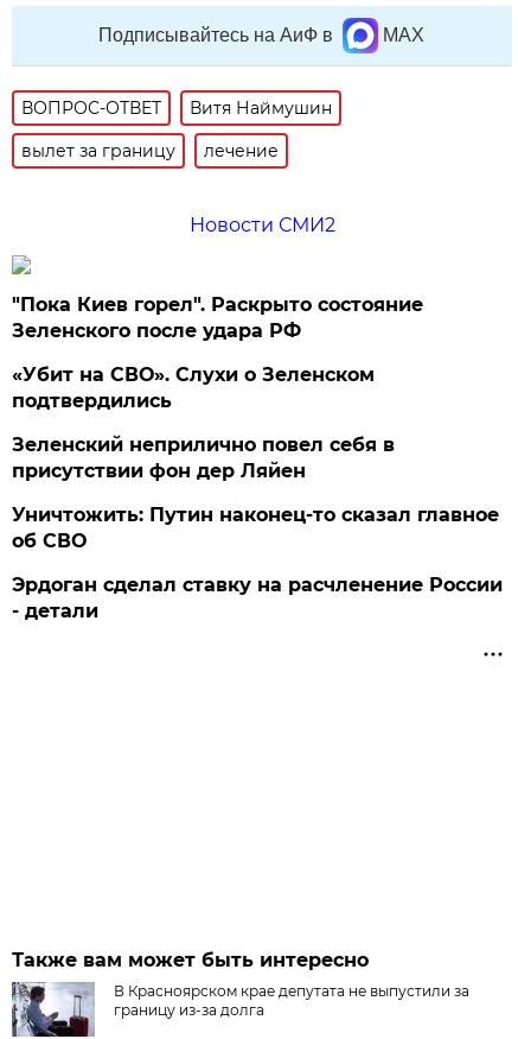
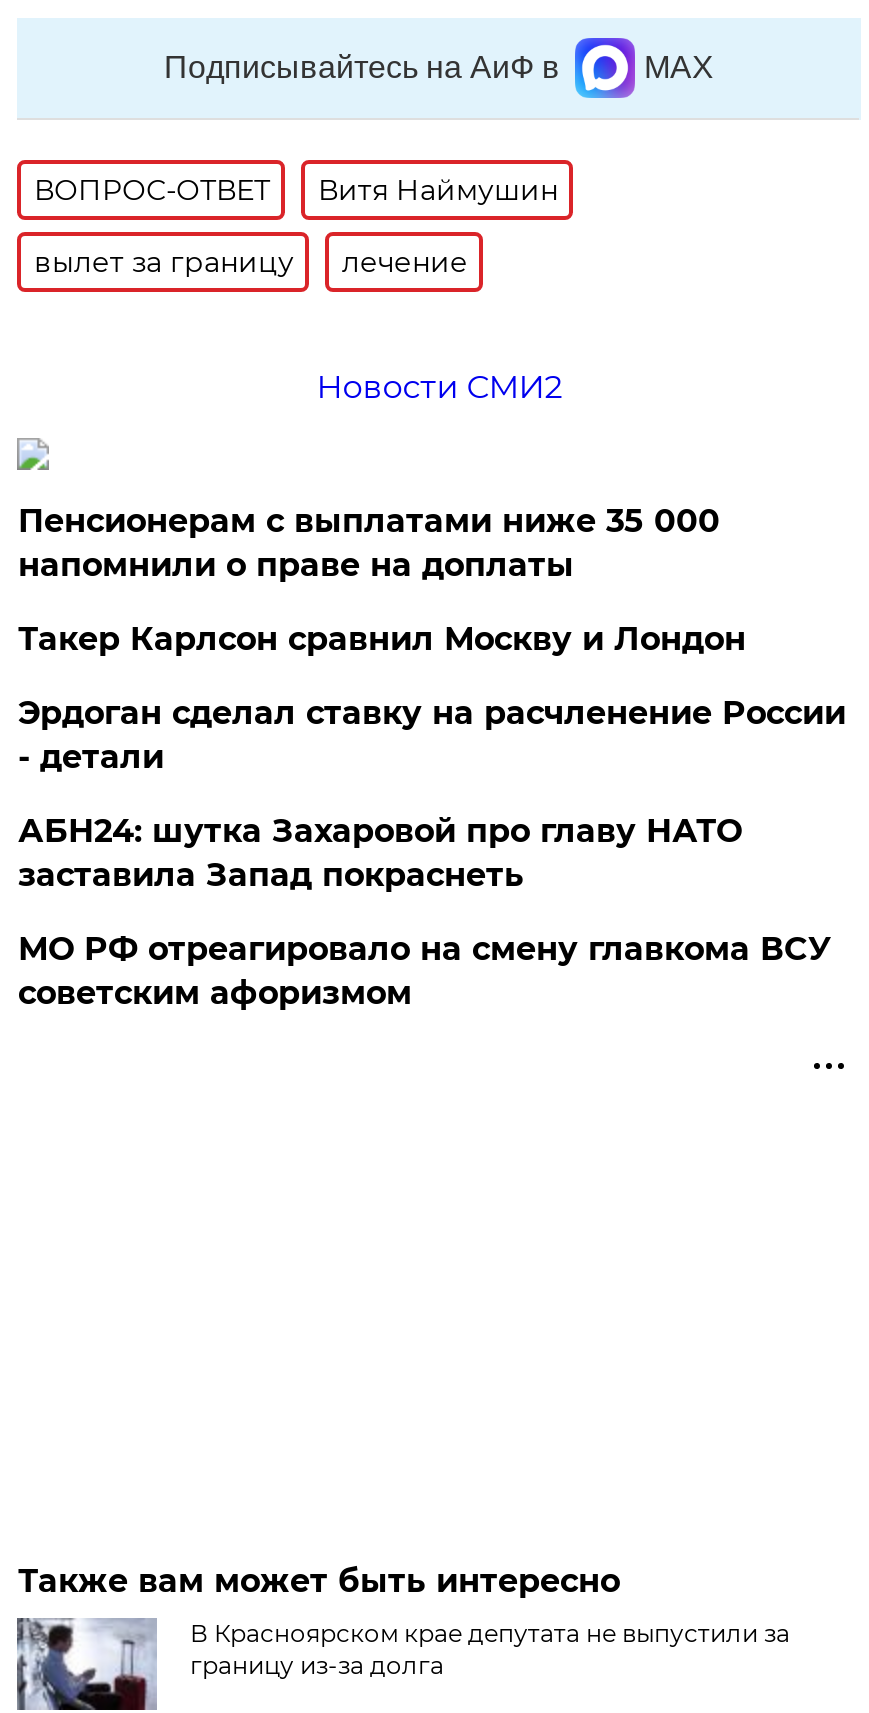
- "Пока Киев горел". Раскрыто состояние
- Зеленского после удара РФ
- «Убит на СВО». Слухи о Зеленском
- подтвердились
- Зеленский неприлично повел cебя в
- присутствии фон дер Ляйен
- Уничтожить: Путин наконец-то сказал главное
- об СВО
+ Пенсионерам с выплатами ниже 35 000
+ напомнили о праве на доплаты
+ Такер Карлсон сравнил Москву и Лондон

moved up: Эрдоган сделал ставку на расчленение России | - детали

+ АБН24: шутка Захаровой про главу НАТО
+ заставила Запад покраснеть
+ МО РФ отреагировало на смену главкома ВСУ
+ советским афоризмом
